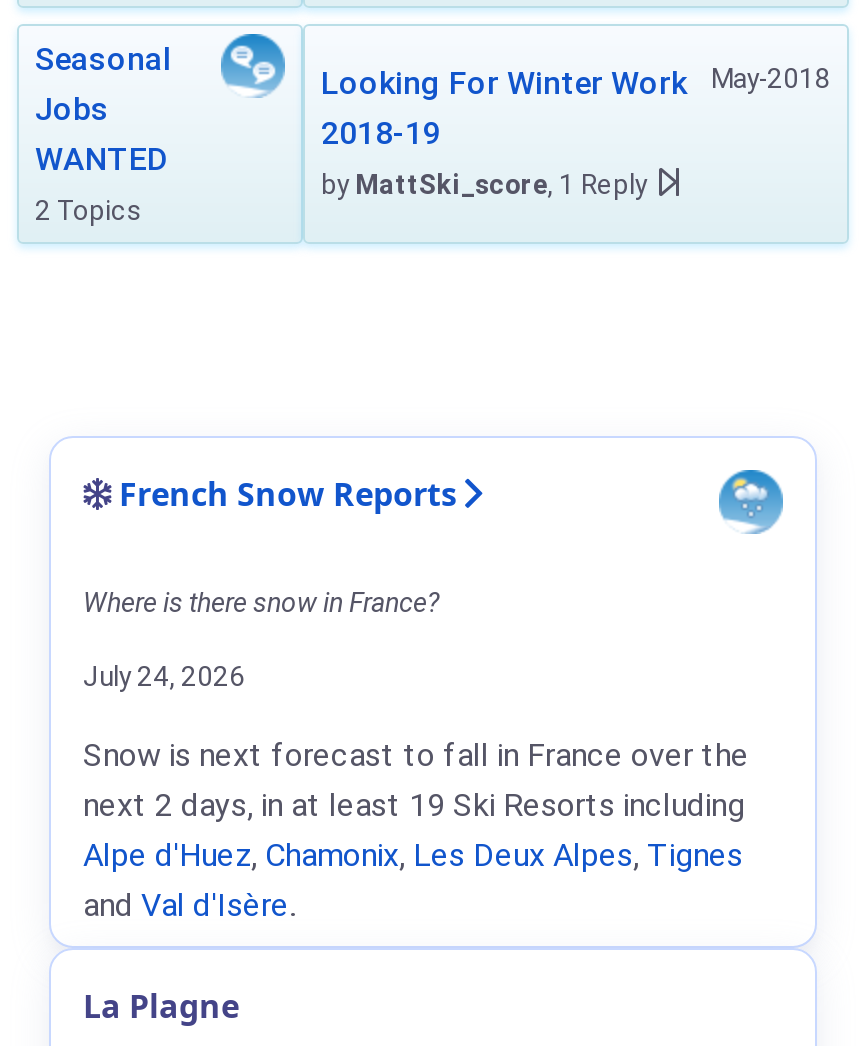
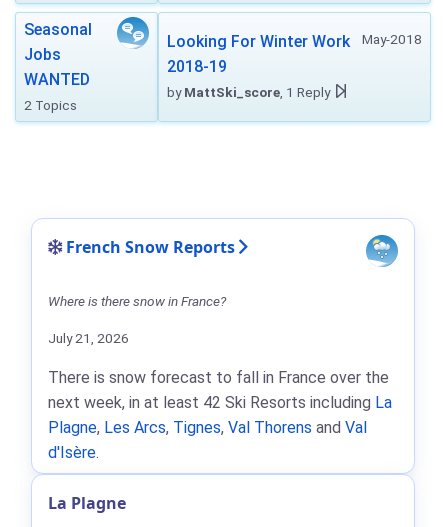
- July 24, 2026
+ July 21, 2026

- Snow is next forecast to fall in France over the
- next 2 days, in at least 19 Ski Resorts including
- Alpe d'Huez, Chamonix, Les Deux Alpes, Tignes
- and Val d'Isère.
+ There is snow forecast to fall in France over the
+ next week, in at least 42 Ski Resorts including La
+ Plagne, Les Arcs, Tignes, Val Thorens and Val
+ d'Isère.
